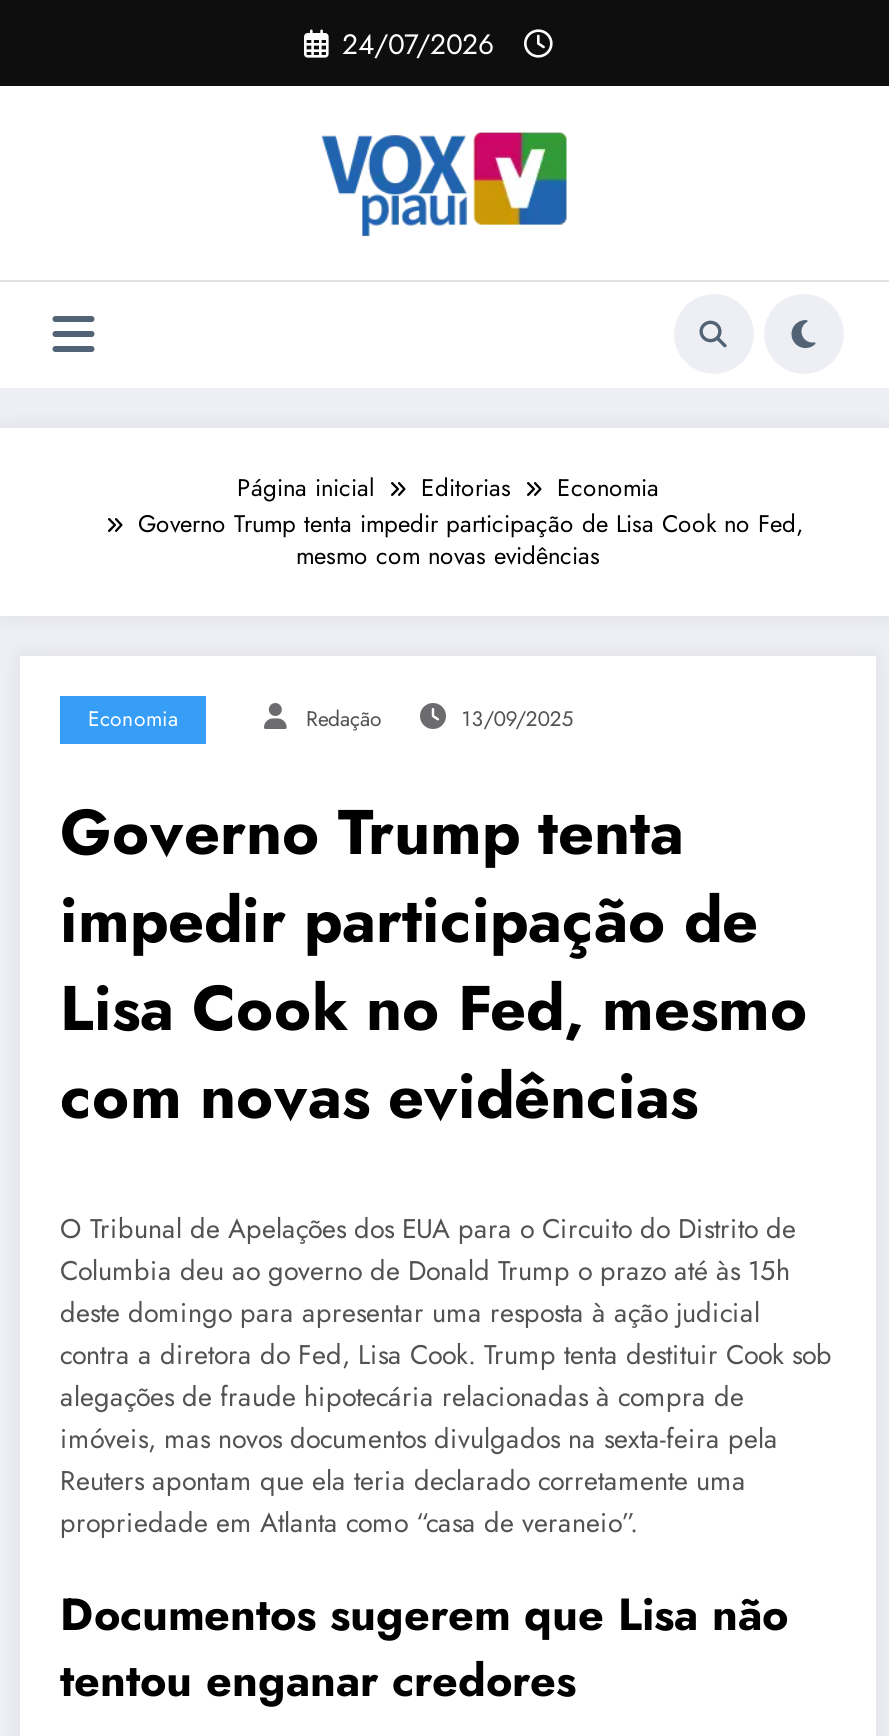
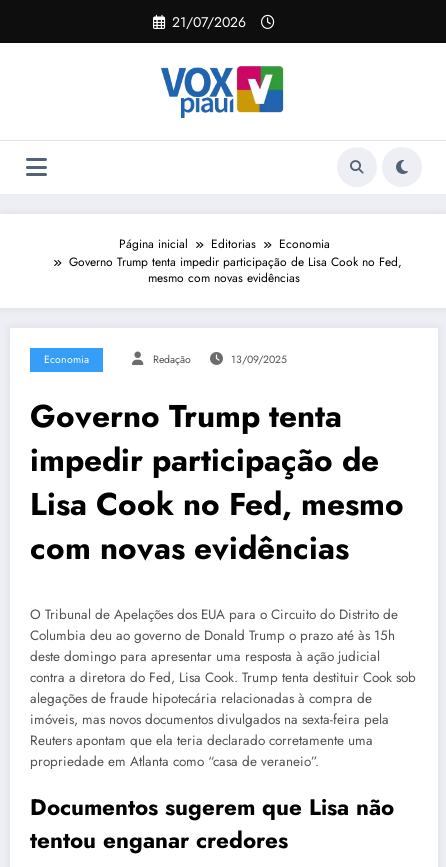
- 24/07/2026
+ 21/07/2026
